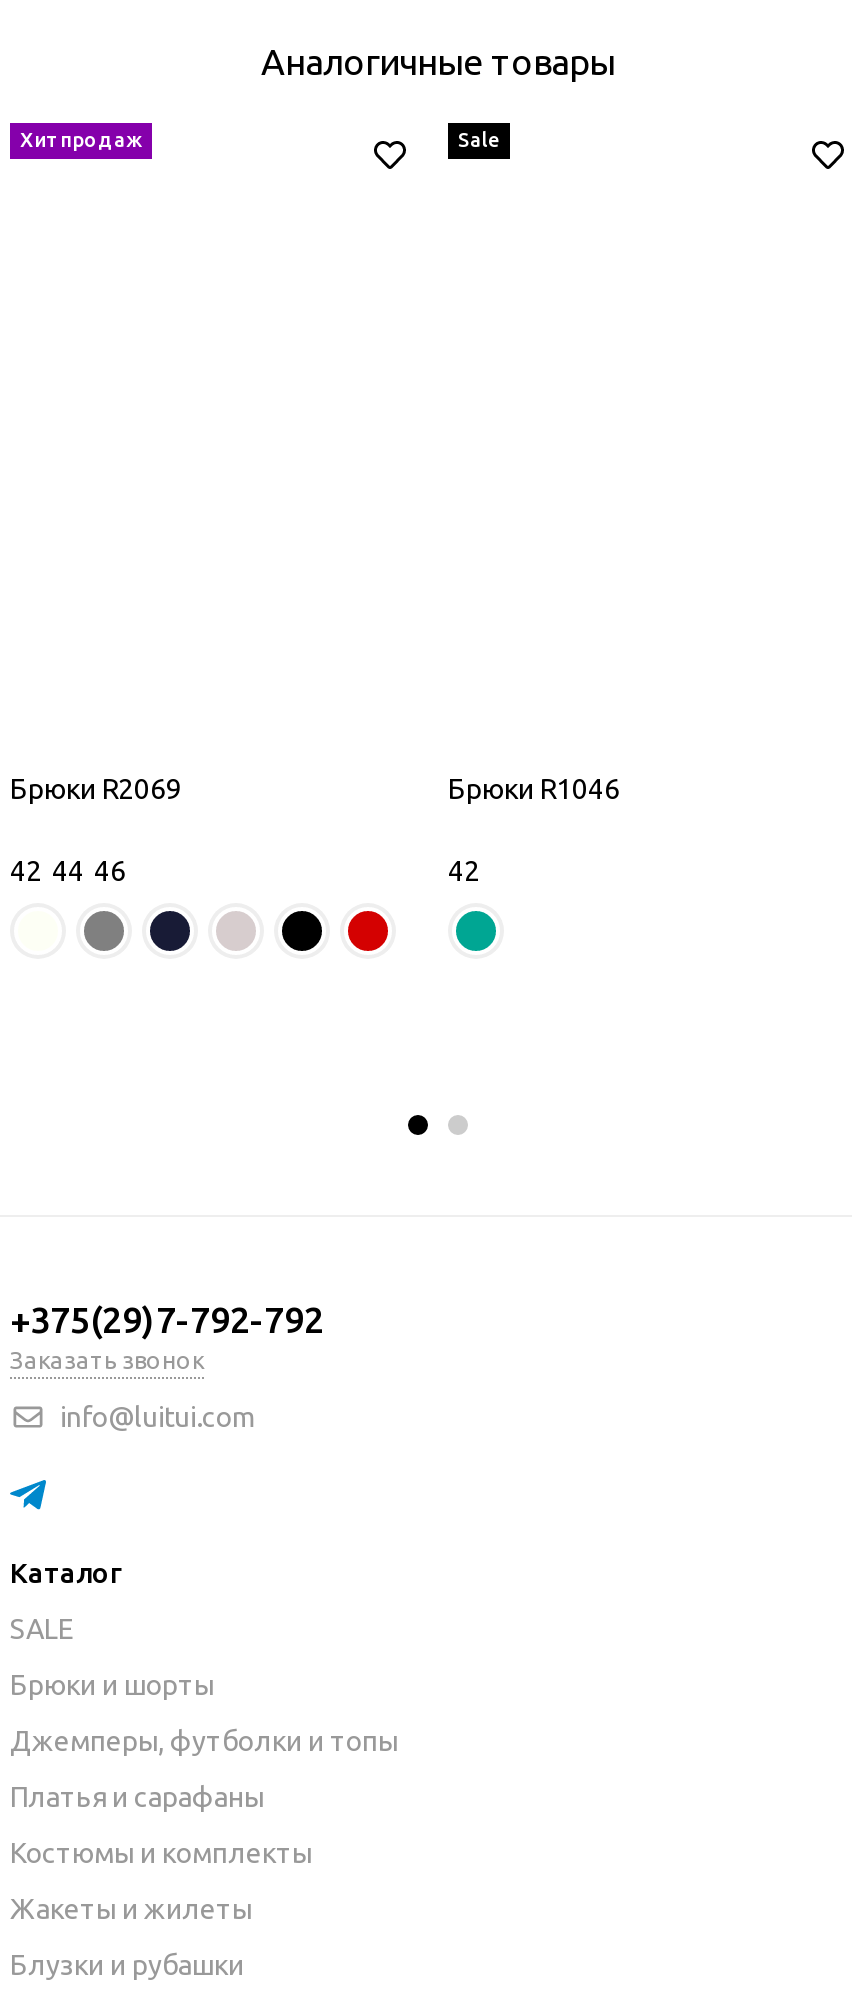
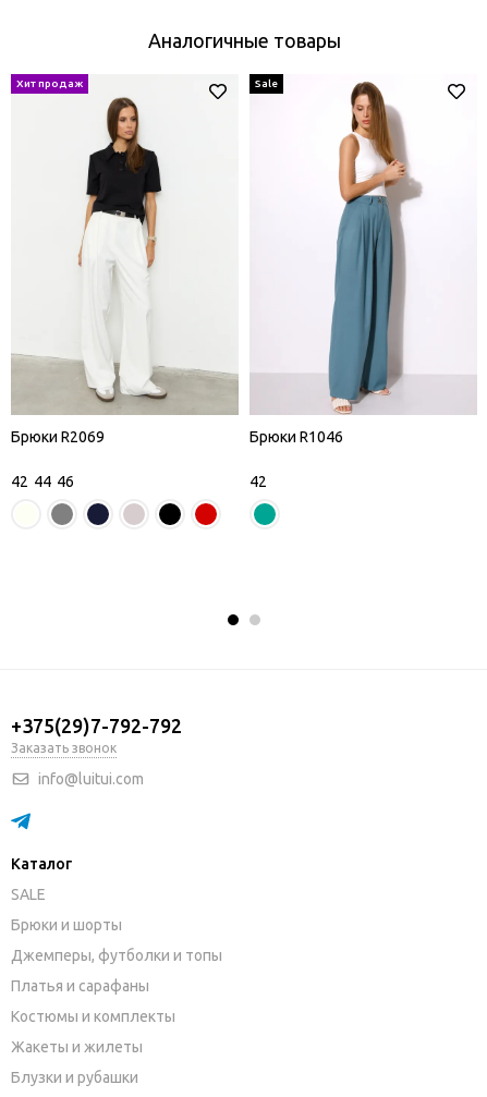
+ [image]

+ [image]
